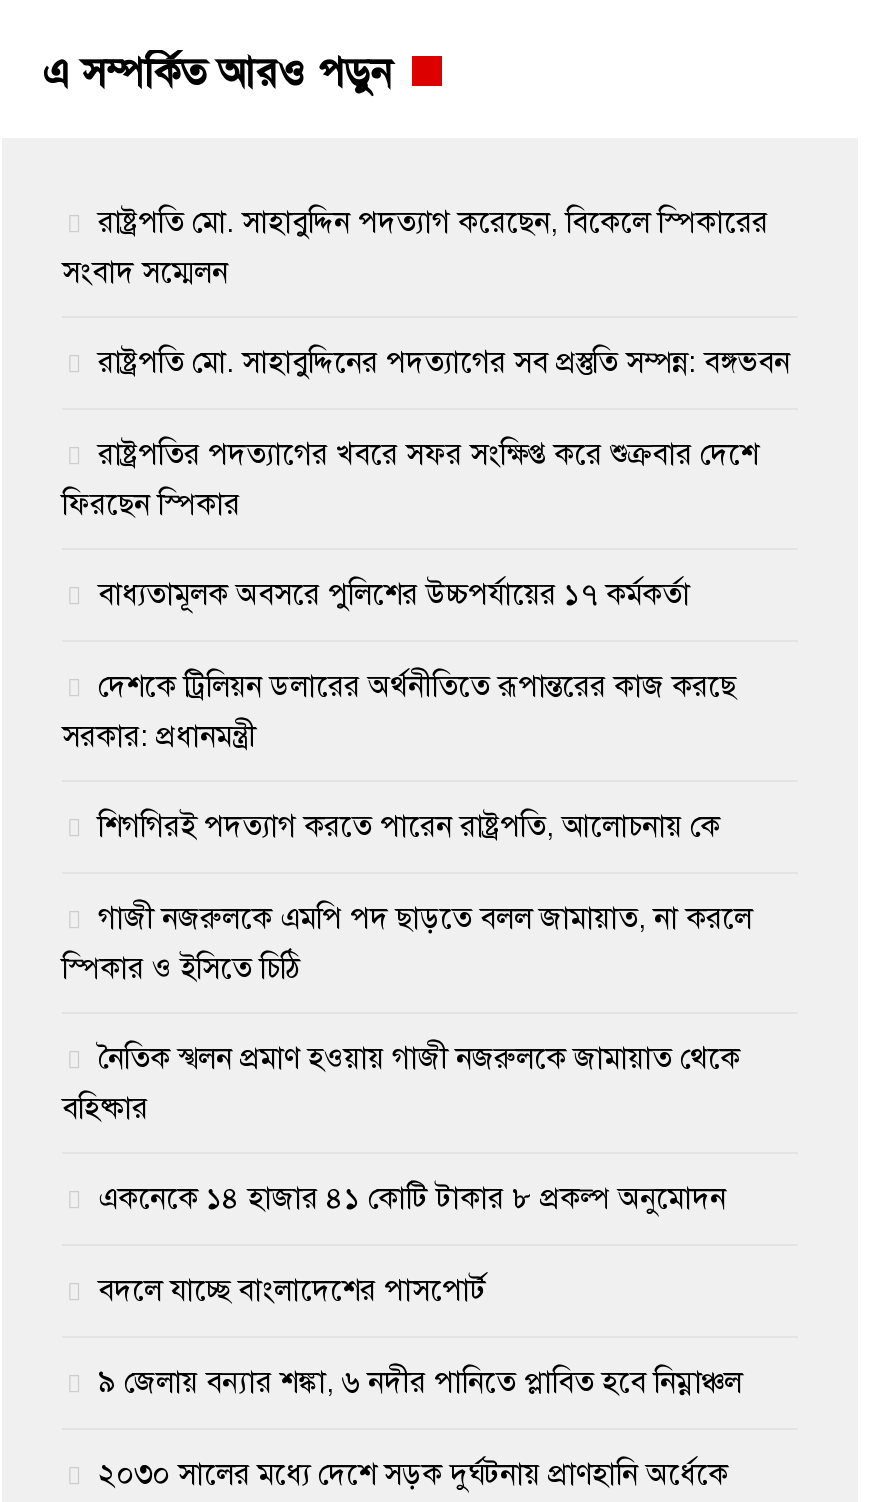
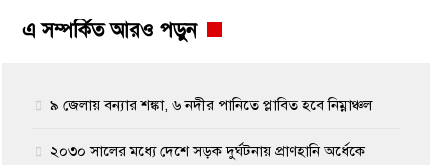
- রাষ্ট্রপতি মো. সাহাবুদ্দিন পদত্যাগ করেছেন, বিকেলে স্পিকারের
- সংবাদ সম্মেলন
- রাষ্ট্রপতি মো. সাহাবুদ্দিনের পদত্যাগের সব প্রস্তুতি সম্পন্ন: বঙ্গভবন
- রাষ্ট্রপতির পদত্যাগের খবরে সফর সংক্ষিপ্ত করে শুক্রবার দেশে
- ফিরছেন স্পিকার
- বাধ্যতামূলক অবসরে পুলিশের উচ্চপর্যায়ের ১৭ কর্মকর্তা
- দেশকে ট্রিলিয়ন ডলারের অর্থনীতিতে রূপান্তরের কাজ করছে
- সরকার: প্রধানমন্ত্রী
- শিগগিরই পদত্যাগ করতে পারেন রাষ্ট্রপতি, আলোচনায় কে
- গাজী নজরুলকে এমপি পদ ছাড়তে বলল জামায়াত, না করলে
- স্পিকার ও ইসিতে চিঠি
- নৈতিক স্খলন প্রমাণ হওয়ায় গাজী নজরুলকে জামায়াত থেকে
- বহিষ্কার
- একনেকে ১৪ হাজার ৪১ কোটি টাকার ৮ প্রকল্প অনুমোদন
- বদলে যাচ্ছে বাংলাদেশের পাসপোর্ট
